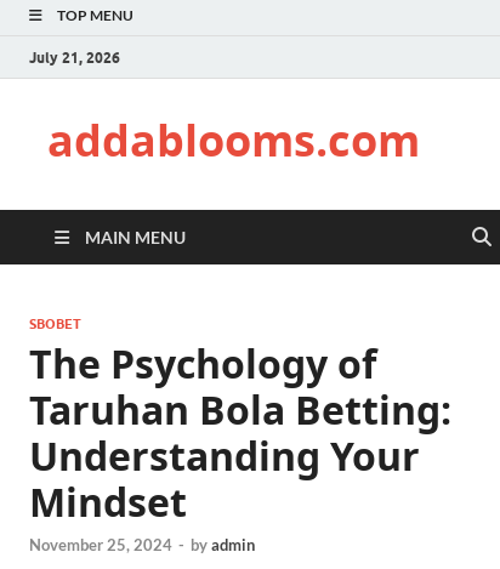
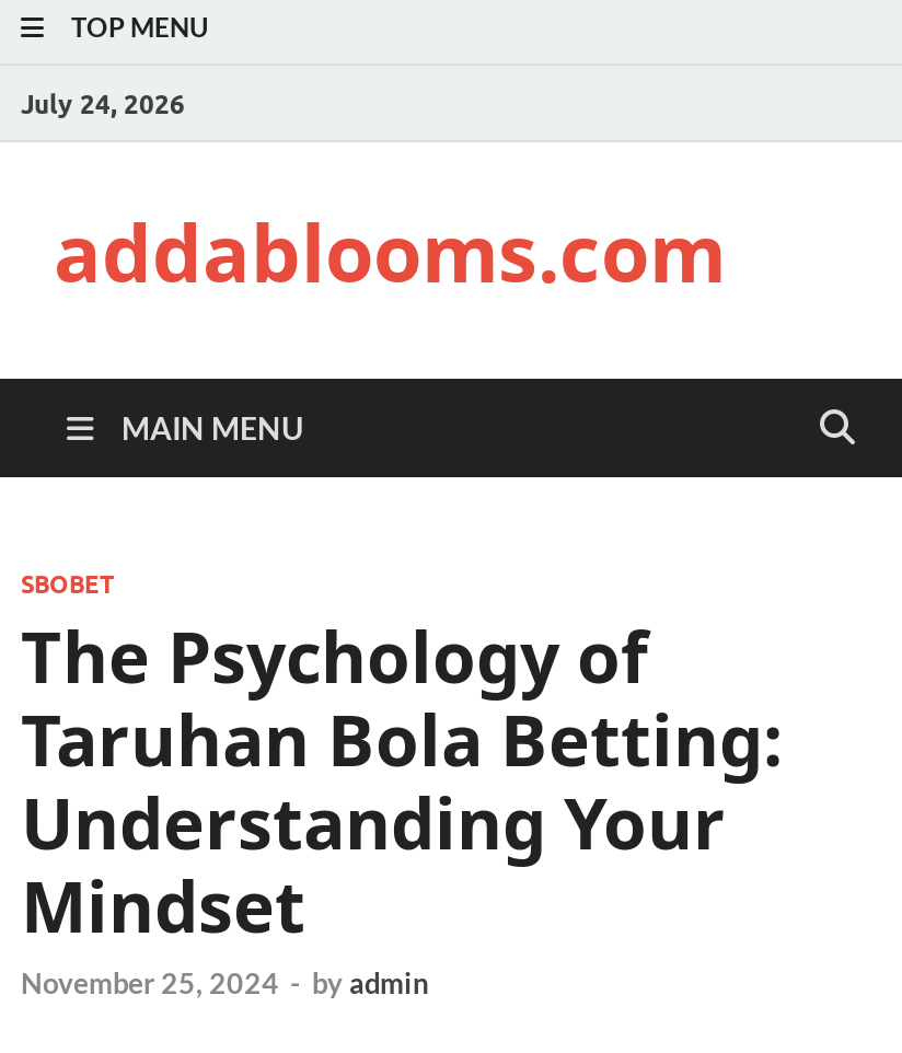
- July 21, 2026
+ July 24, 2026
